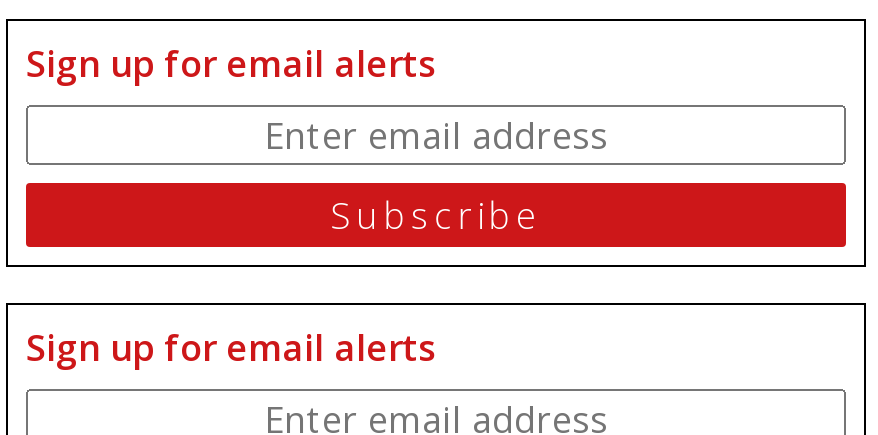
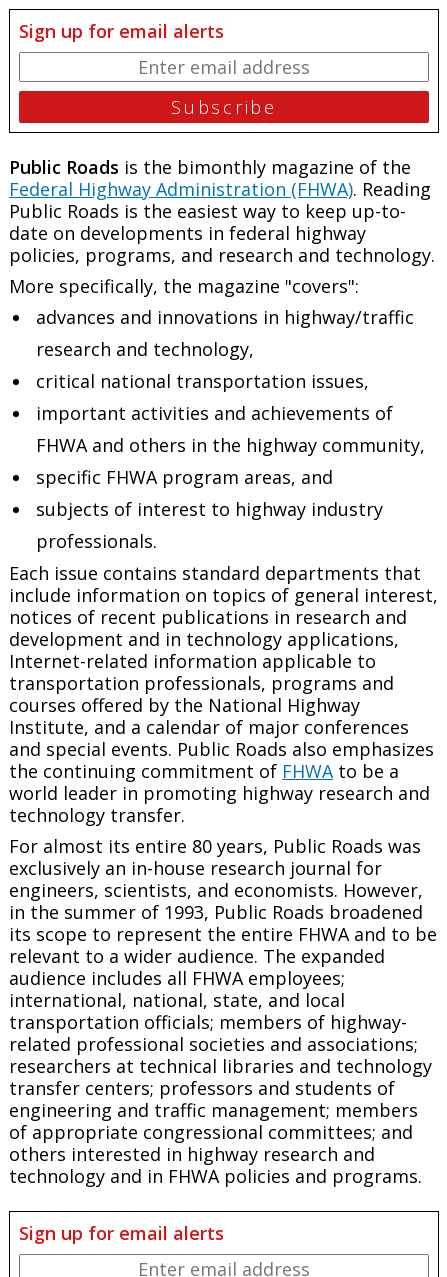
+ Public Roads is the bimonthly magazine of the
+ Federal Highway Administration (FHWA). Reading
+ Public Roadsis the easiest way to keep up-to-
+ date on developments in federal highway
+ policies, programs, and research and technology.
+ More specifically, the magazine "covers":
+ advances and innovations in highway/traffic
+ research and technology,
+ critical national transportation issues,
+ important activities and achievements of
+ FHWA and others in the highway community,
+ specific FHWA program areas, and
+ subjects of interest to highway industry
+ professionals.
+ Each issue contains standard departments that
+ include information on topics of general interest,
+ notices of recent publications in research and
+ development and in technology applications,
+ Internet-related information applicable to
+ transportation professionals, programs and
+ courses offered by the National Highway
+ Institute, and a calendar of major conferences
+ and special events. Public Roads also emphasizes
+ the continuing commitment of FHWA to be a
+ world leader in promoting highway research and
+ technology transfer.
+ For almost its entire 80 years, Public Roads was
+ exclusively an in-house research journal for
+ engineers, scientists, and economists. However,
+ in the summer of 1993, Public Roads broadened
+ its scope to represent the entire FHWA and to be
+ relevant to a wider audience. The expanded
+ audience includes all FHWA employees;
+ international, national, state, and local
+ transportation officials; members of highway-
+ related professional societies and associations;
+ researchers at technical libraries and technology
+ transfer centers; professors and students of
+ engineering and traffic management; members
+ of appropriate congressional committees; and
+ others interested in highway research and
+ technology and in FHWA policies and programs.
